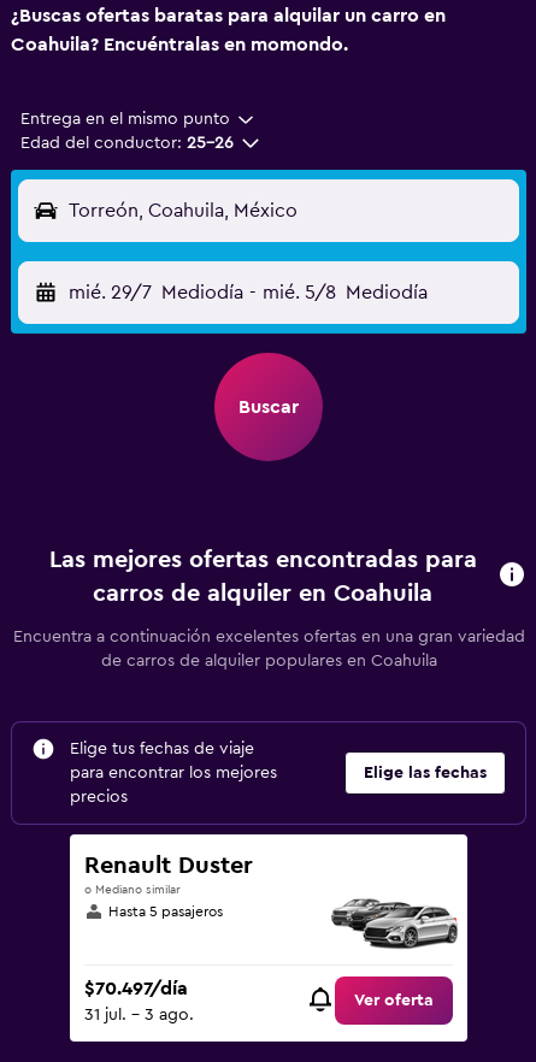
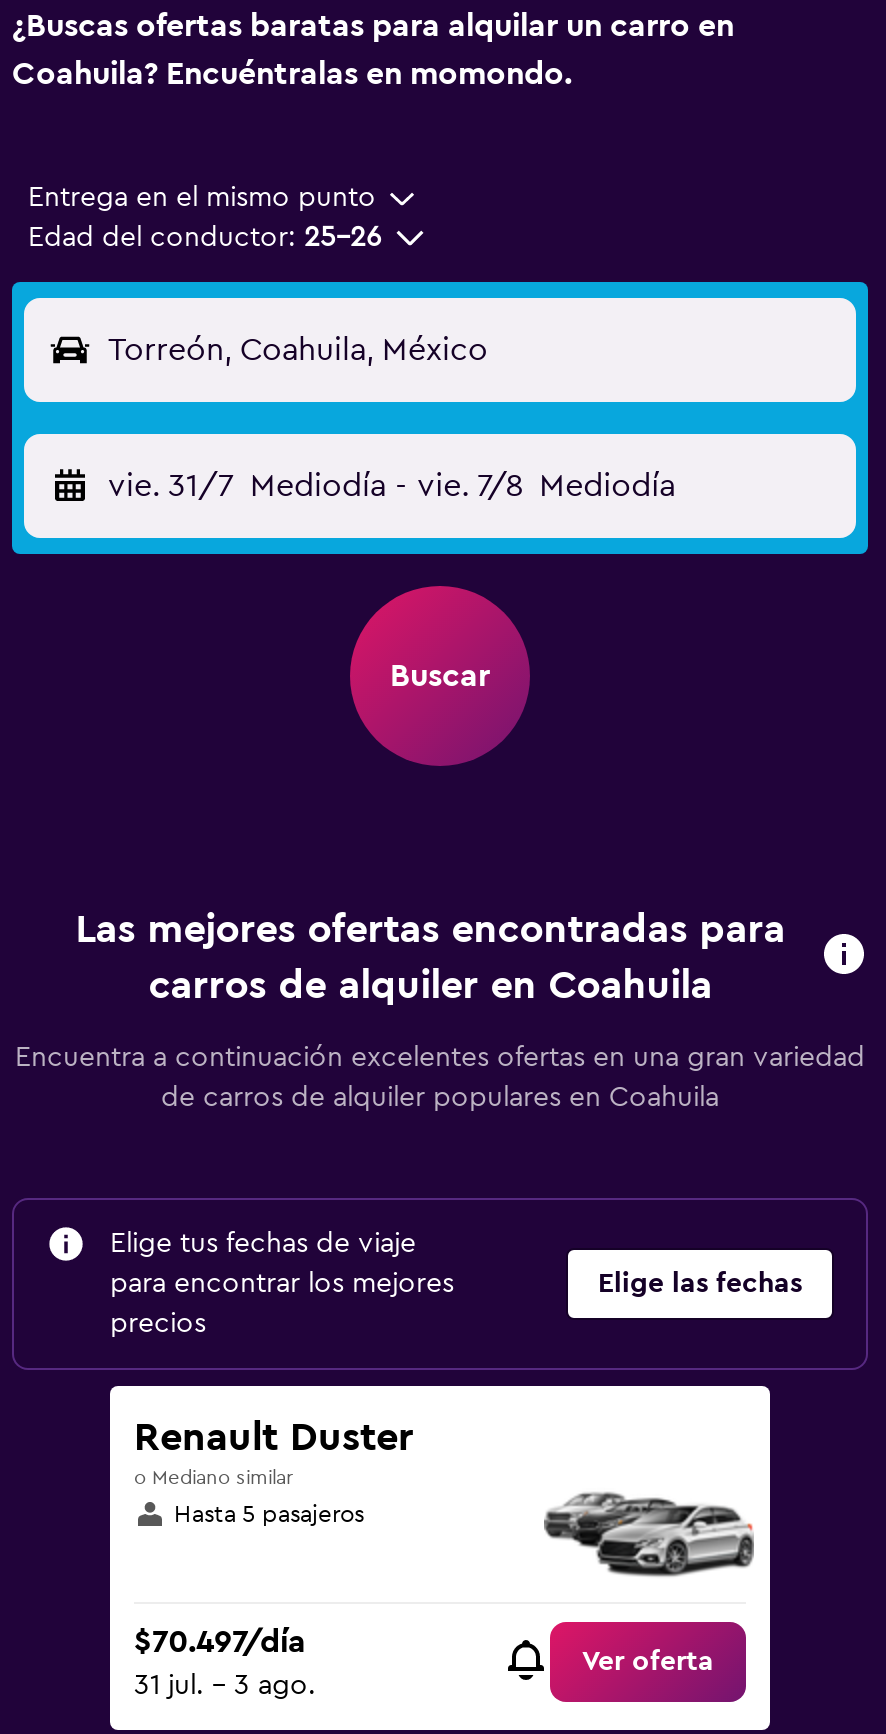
- mié. 29/7 Mediodía - mié. 5/8 Mediodía
+ vie. 31/7 Mediodía - vie. 7/8 Mediodía
